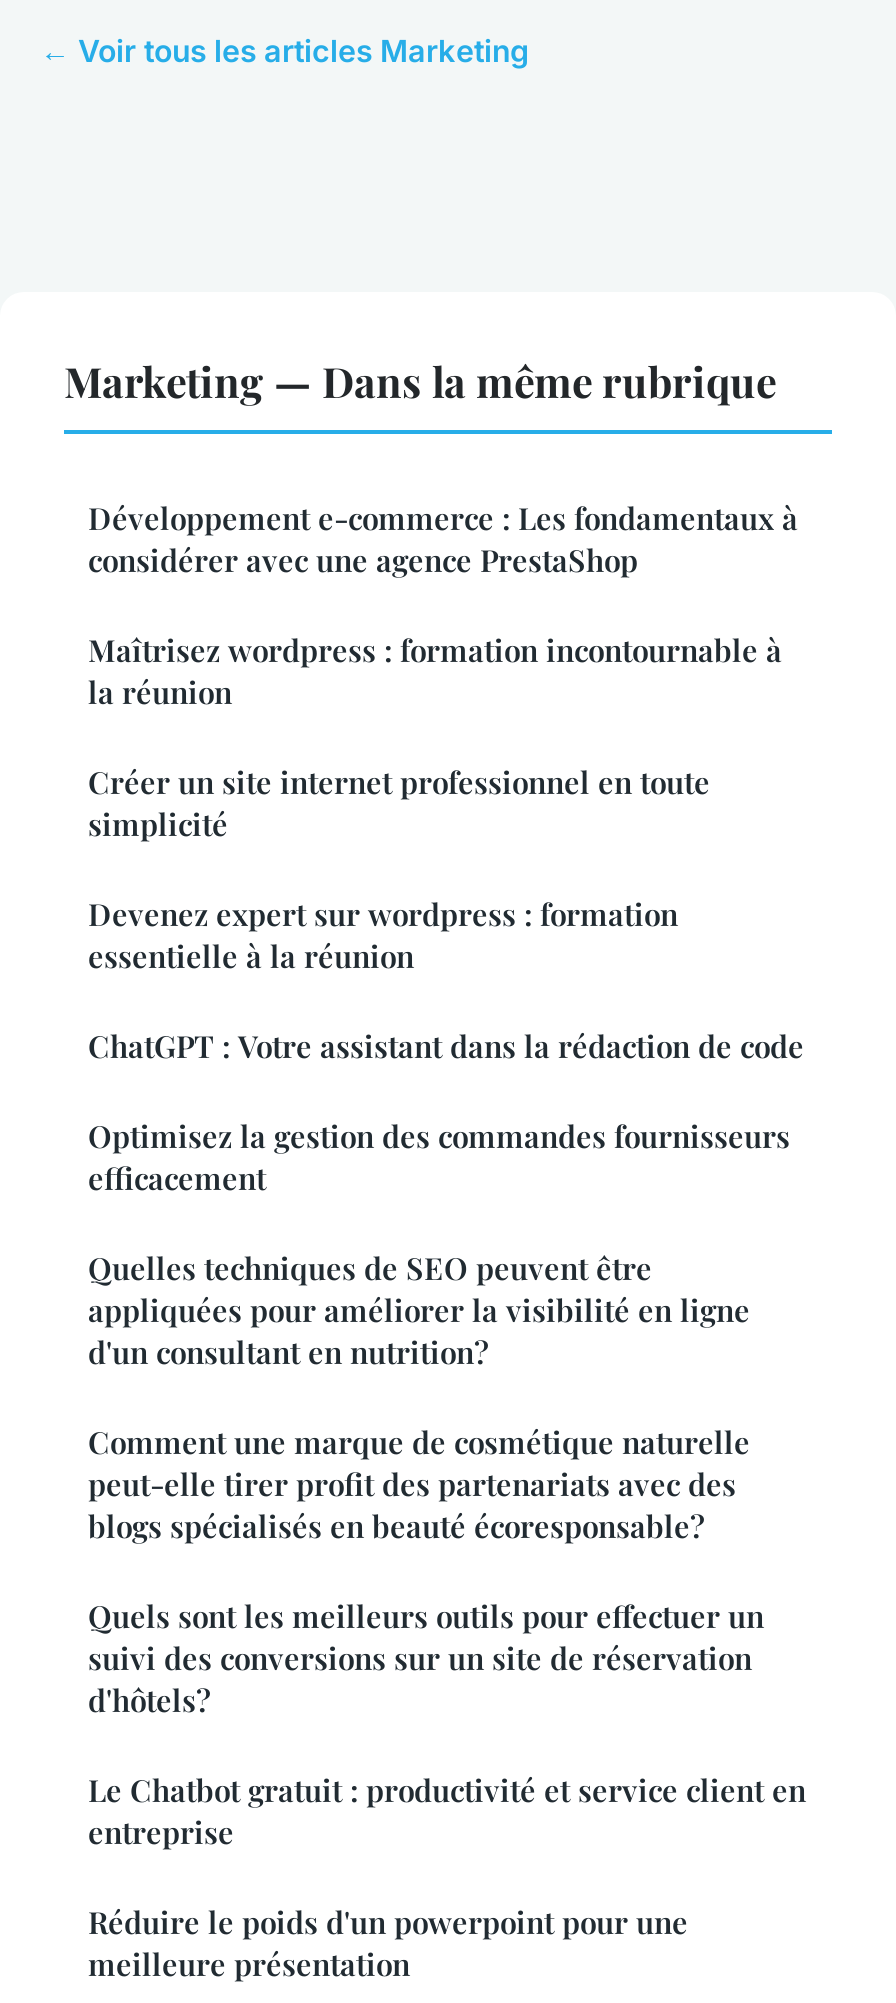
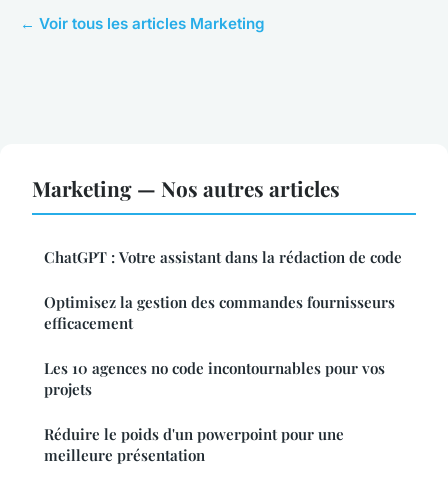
- Marketing — Dans la même rubrique
- Développement e-commerce : Les fondamentaux à
- considérer avec une agence PrestaShop
- Maîtrisez wordpress : formation incontournable à
- la réunion
- Créer un site internet professionnel en toute
- simplicité
- Devenez expert sur wordpress : formation
- essentielle à la réunion
+ Marketing — Nos autres articles

- Quelles techniques de SEO peuvent être
- appliquées pour améliorer la visibilité en ligne
- d'un consultant en nutrition?
- Comment une marque de cosmétique naturelle
- peut-elle tirer profit des partenariats avec des
- blogs spécialisés en beauté écoresponsable?
- Quels sont les meilleurs outils pour effectuer un
- suivi des conversions sur un site de réservation
- d'hôtels?
- Le Chatbot gratuit : productivité et service client en
- entreprise
+ Les 10 agences no code incontournables pour vos
+ projets
